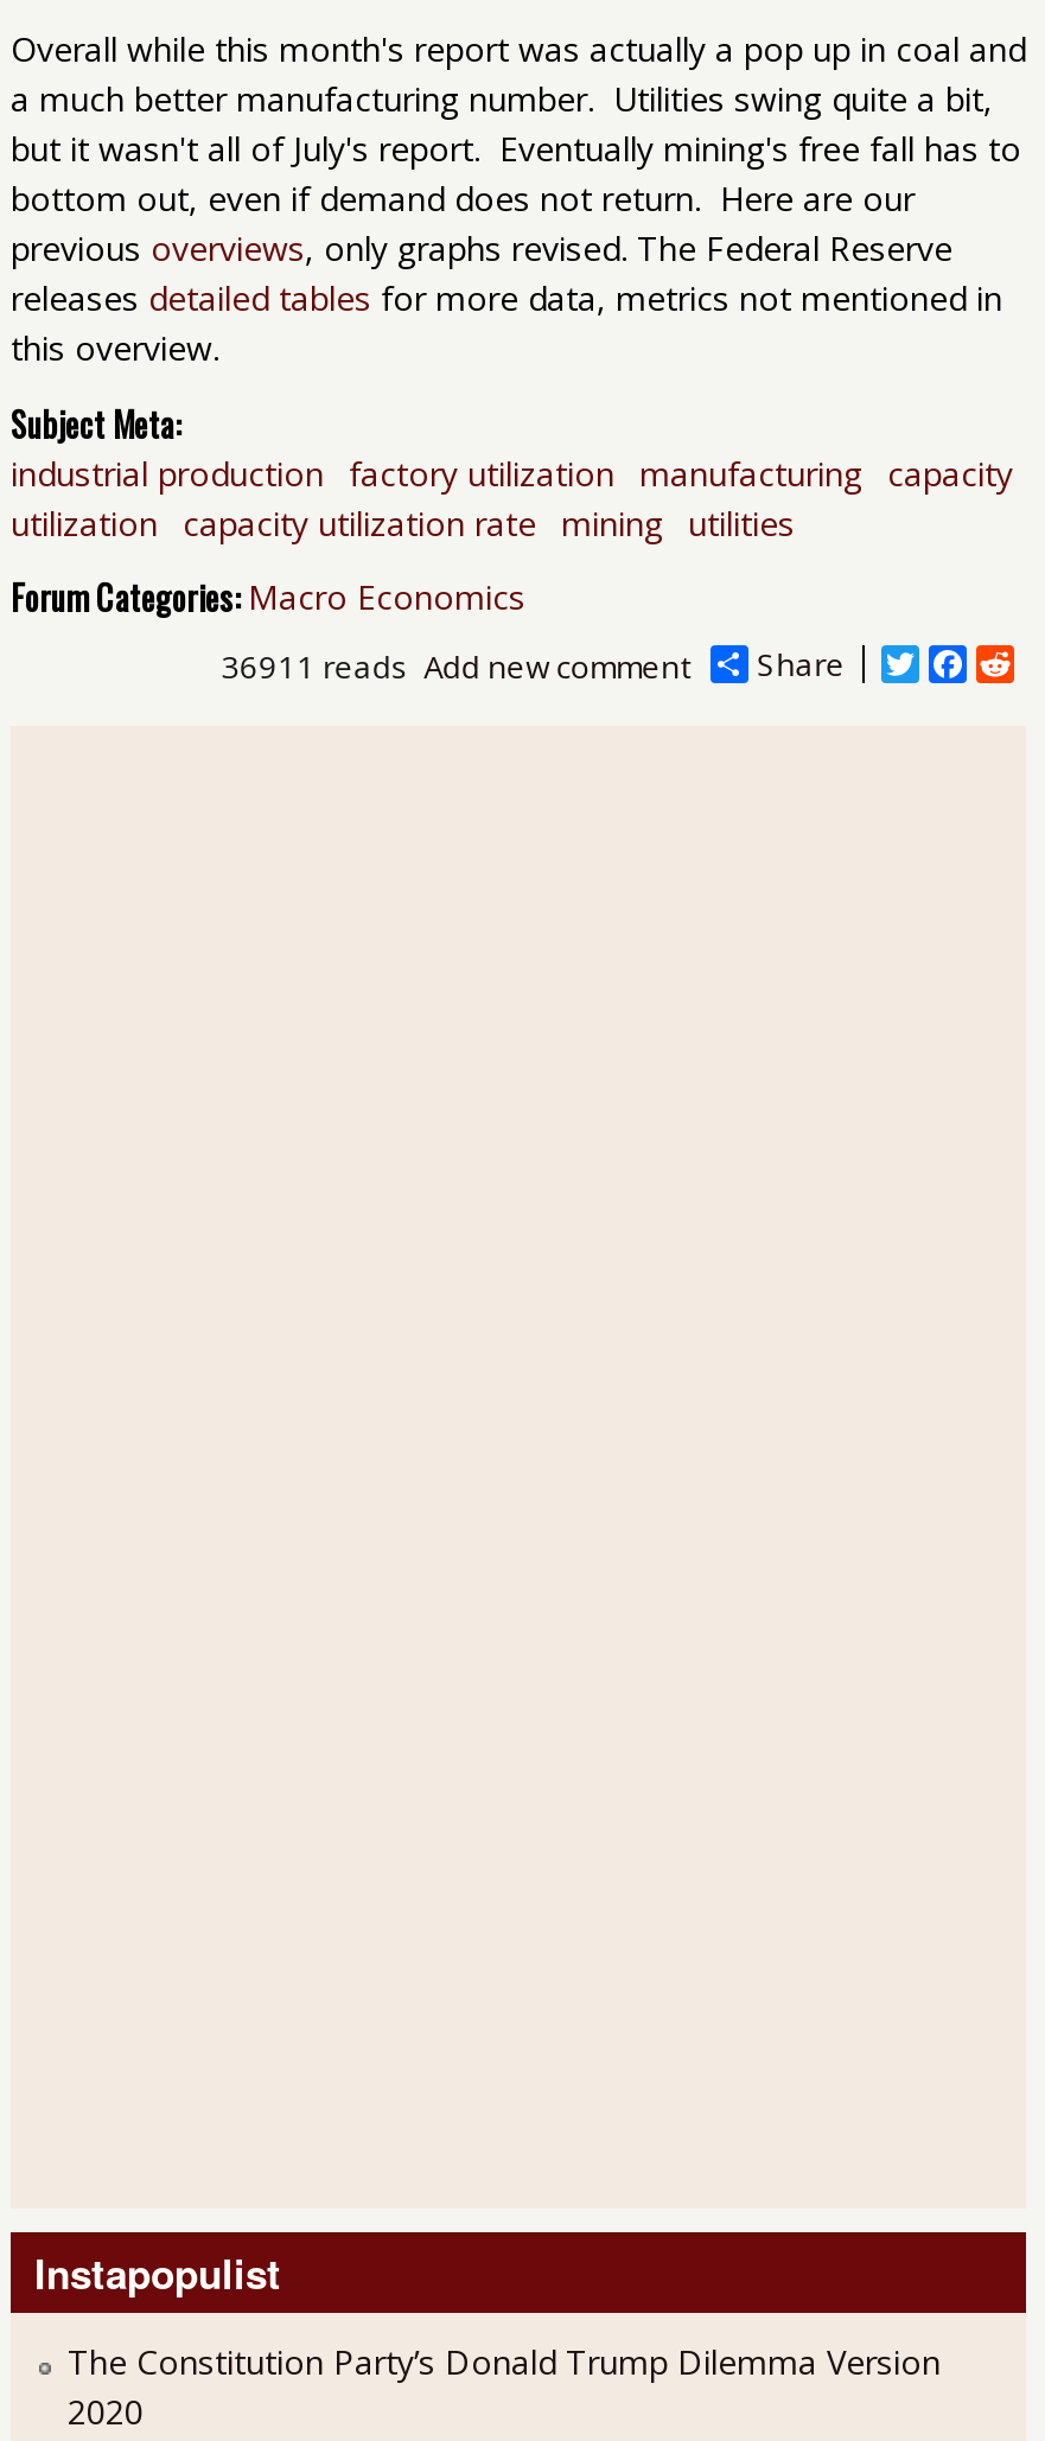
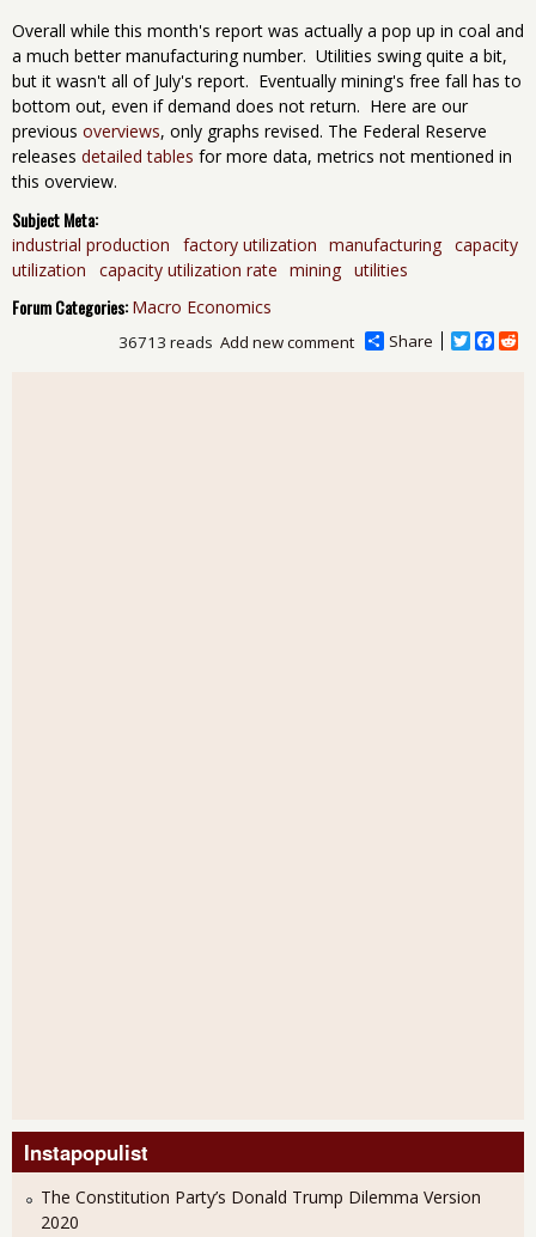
- 36911 reads
+ 36713 reads
